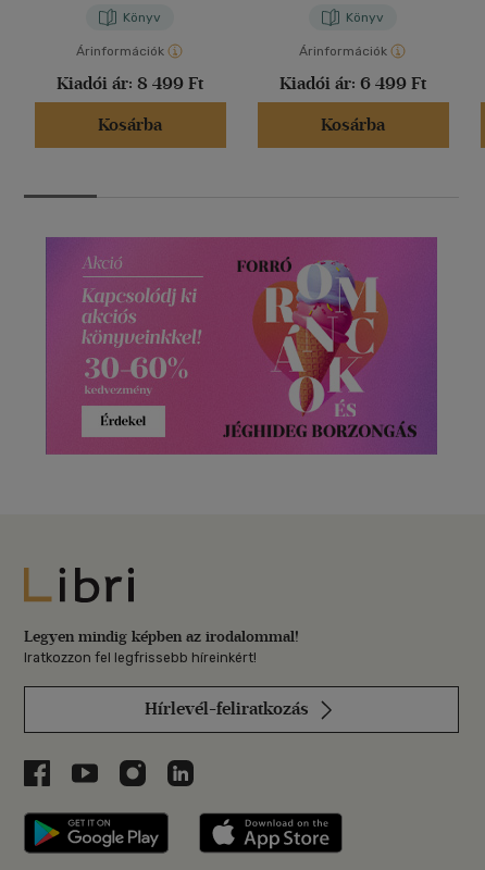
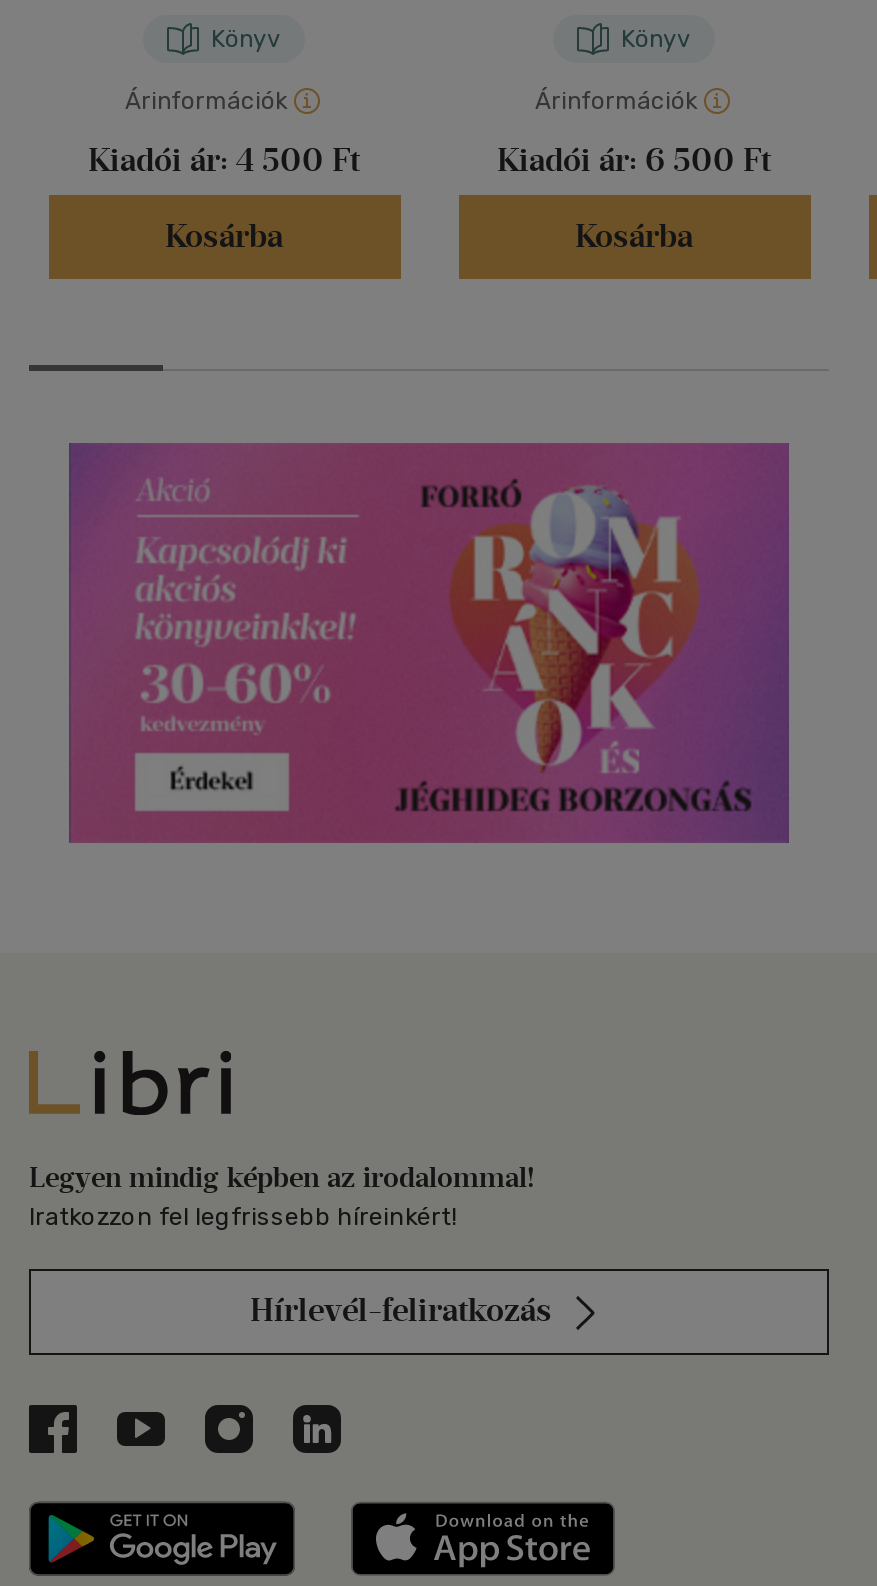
- Kiadói ár: 8 499 Ft
+ Kiadói ár: 4 500 Ft

- Kiadói ár: 6 499 Ft
+ Kiadói ár: 6 500 Ft
